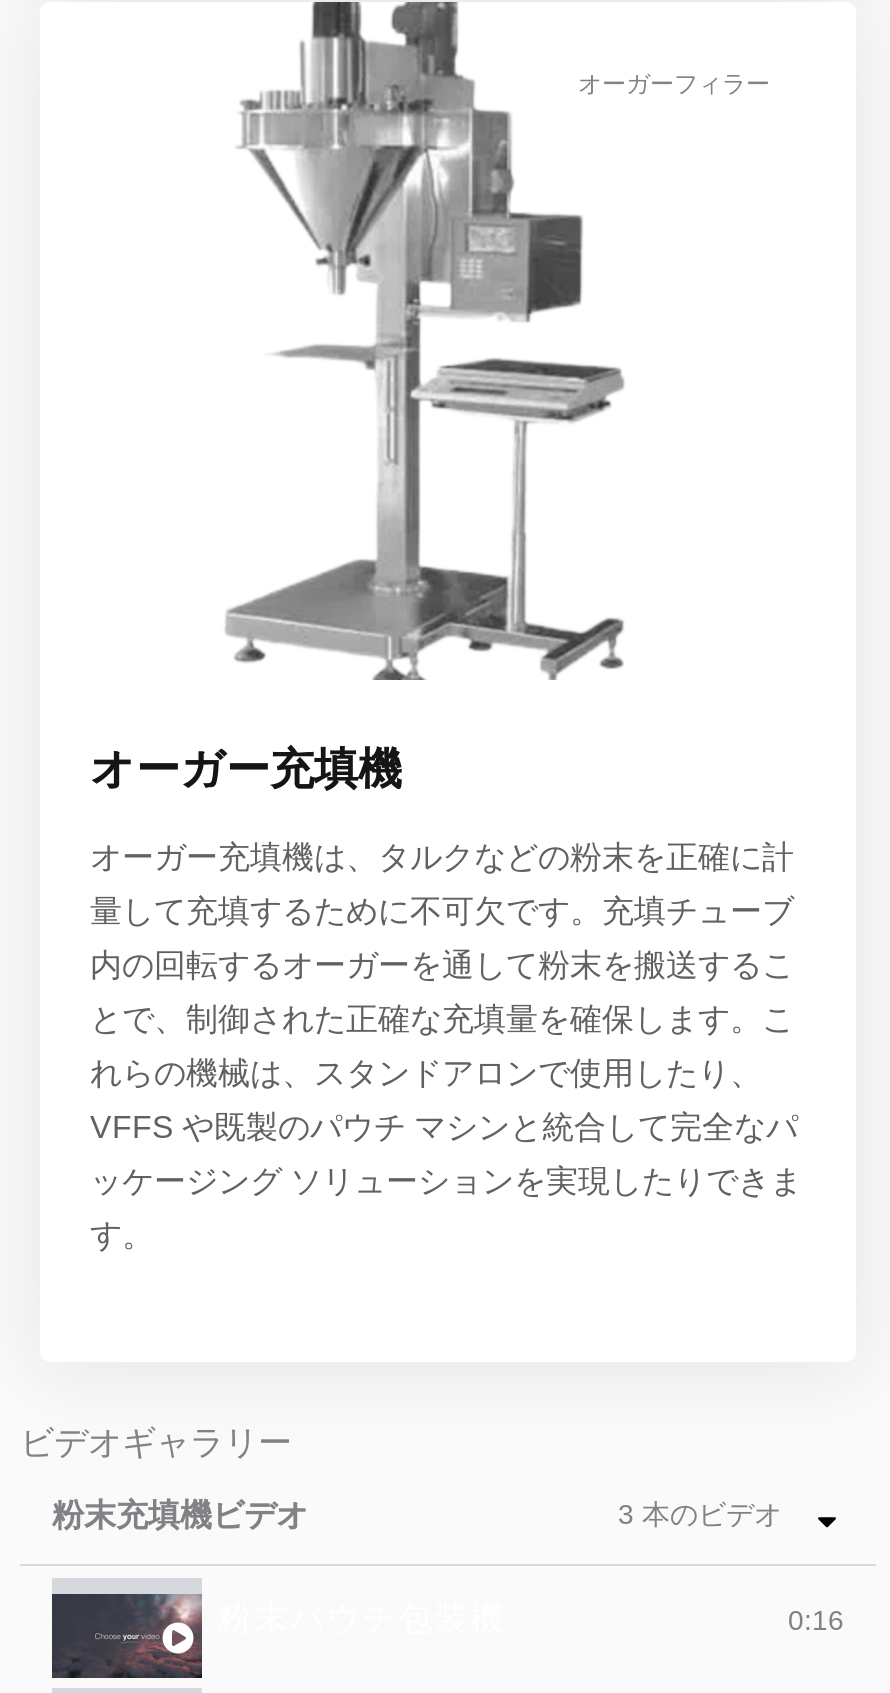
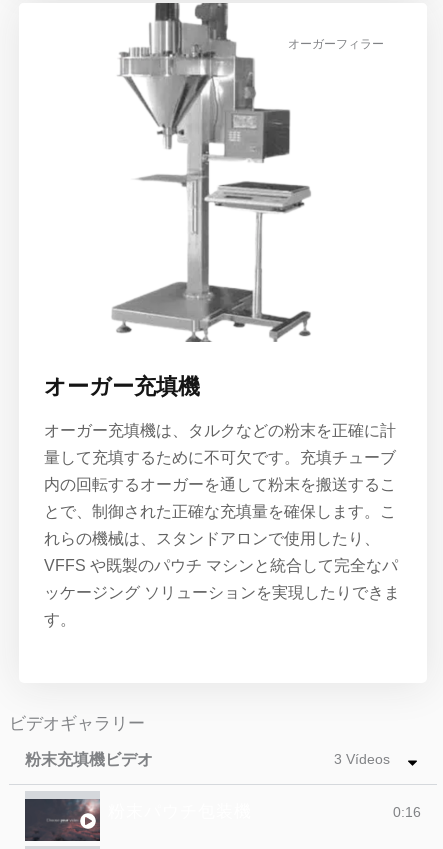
- 3 本のビデオ
+ 3 Vídeos
